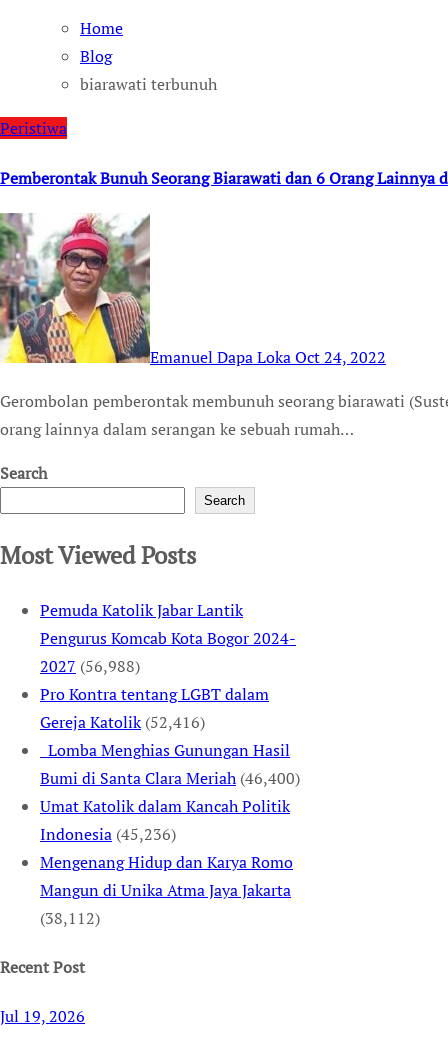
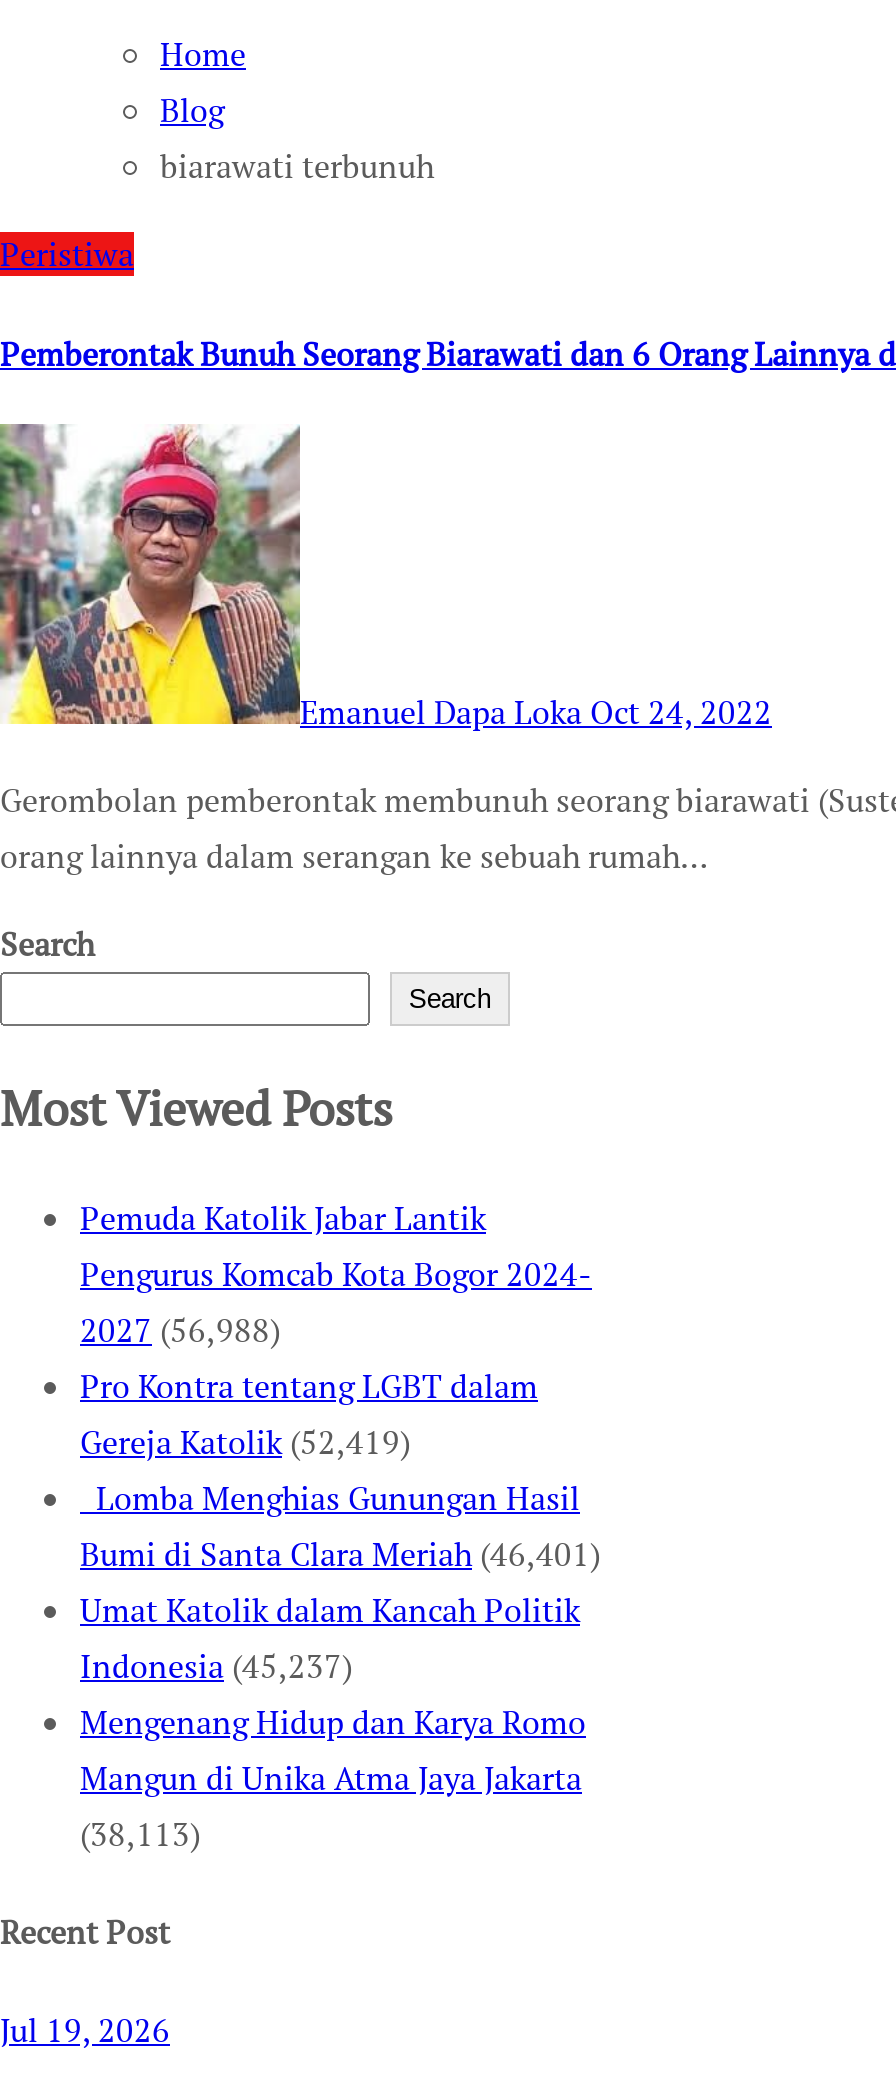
- Gereja Katolik (52,416)
+ Gereja Katolik (52,419)

- Bumi di Santa Clara Meriah (46,400)
+ Bumi di Santa Clara Meriah (46,401)

- Indonesia (45,236)
+ Indonesia (45,237)

- (38,112)
+ (38,113)
